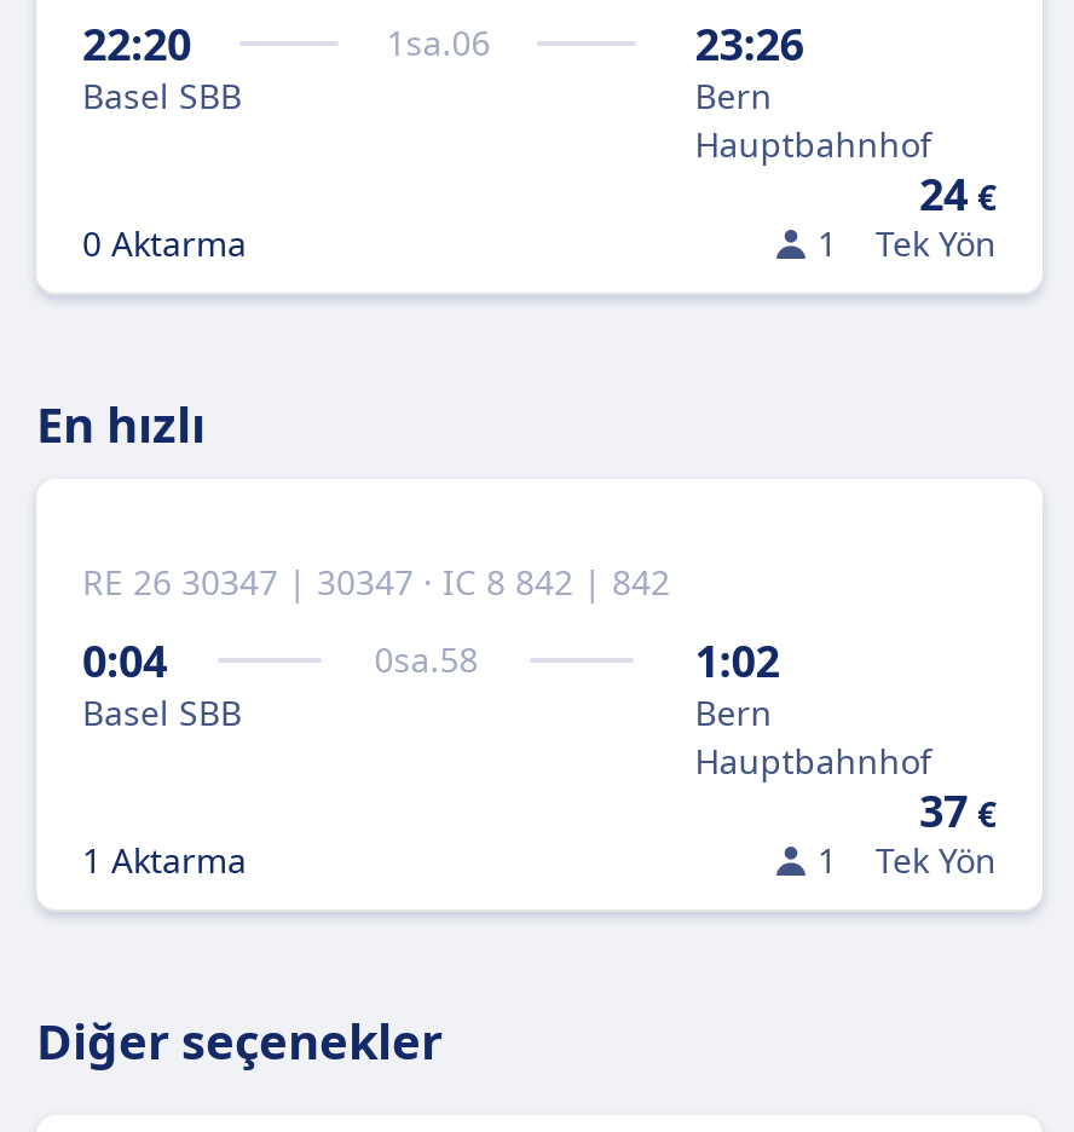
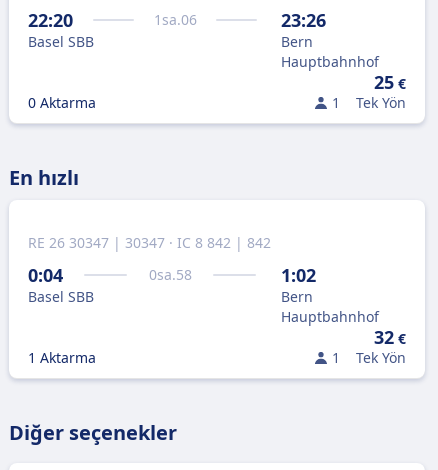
- 24 €
+ 25 €

- 37 €
+ 32 €
